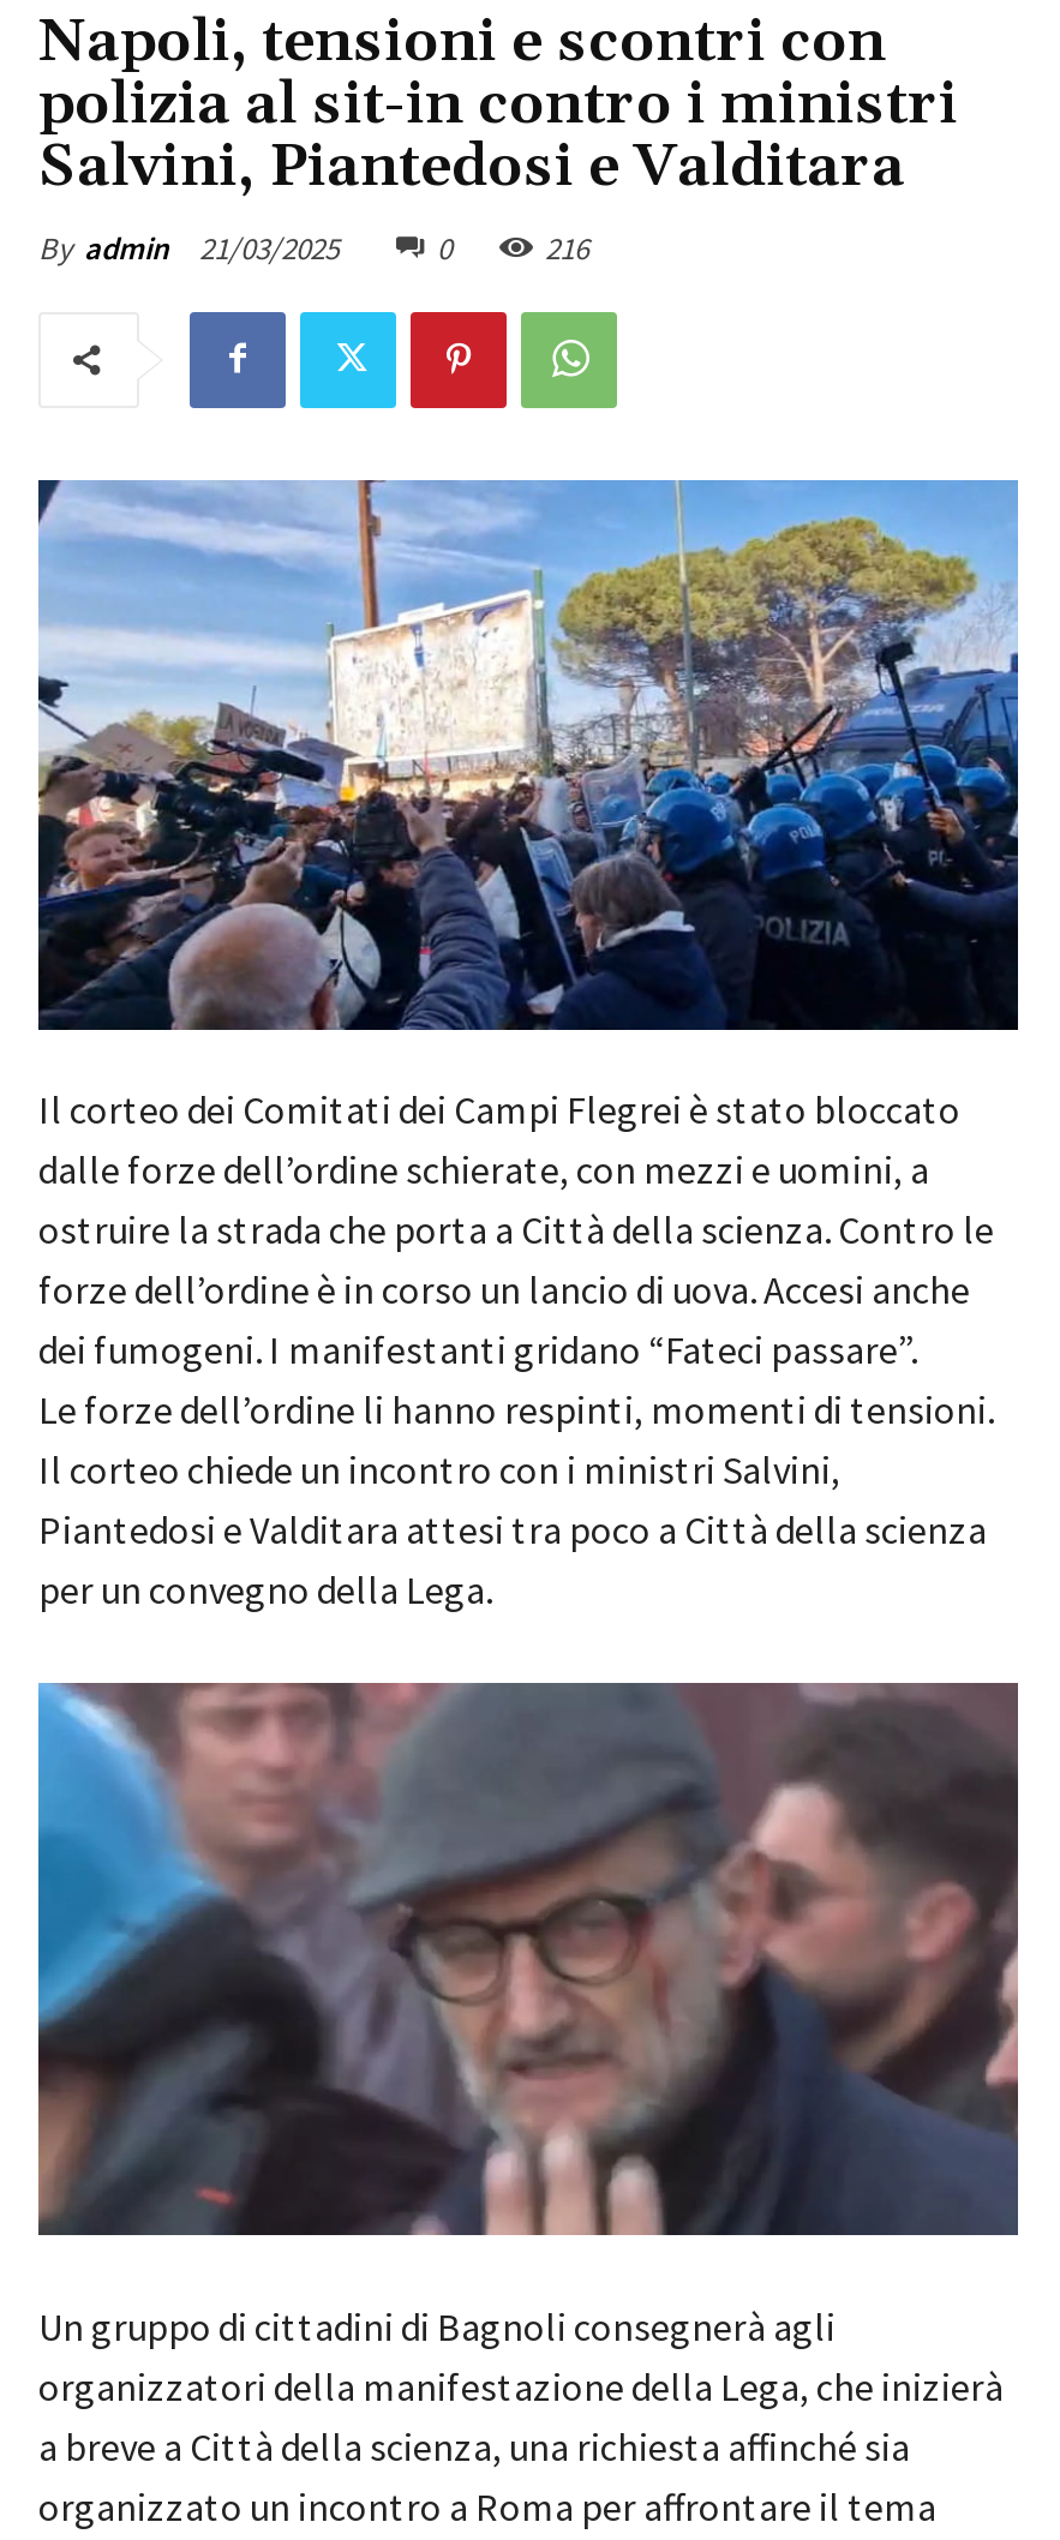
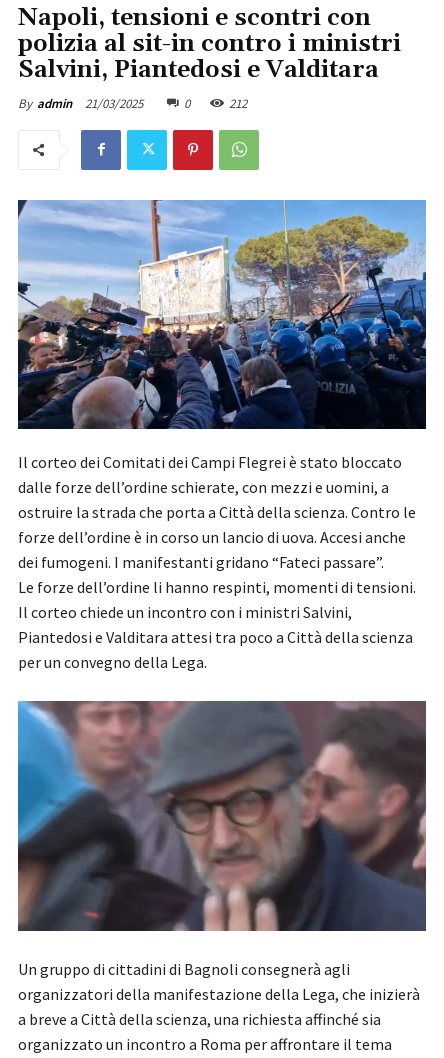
- 216
+ 212
